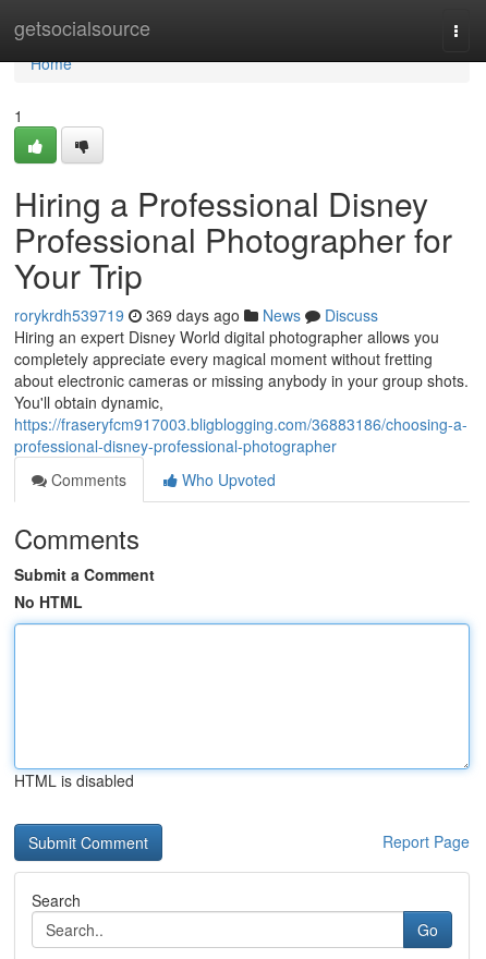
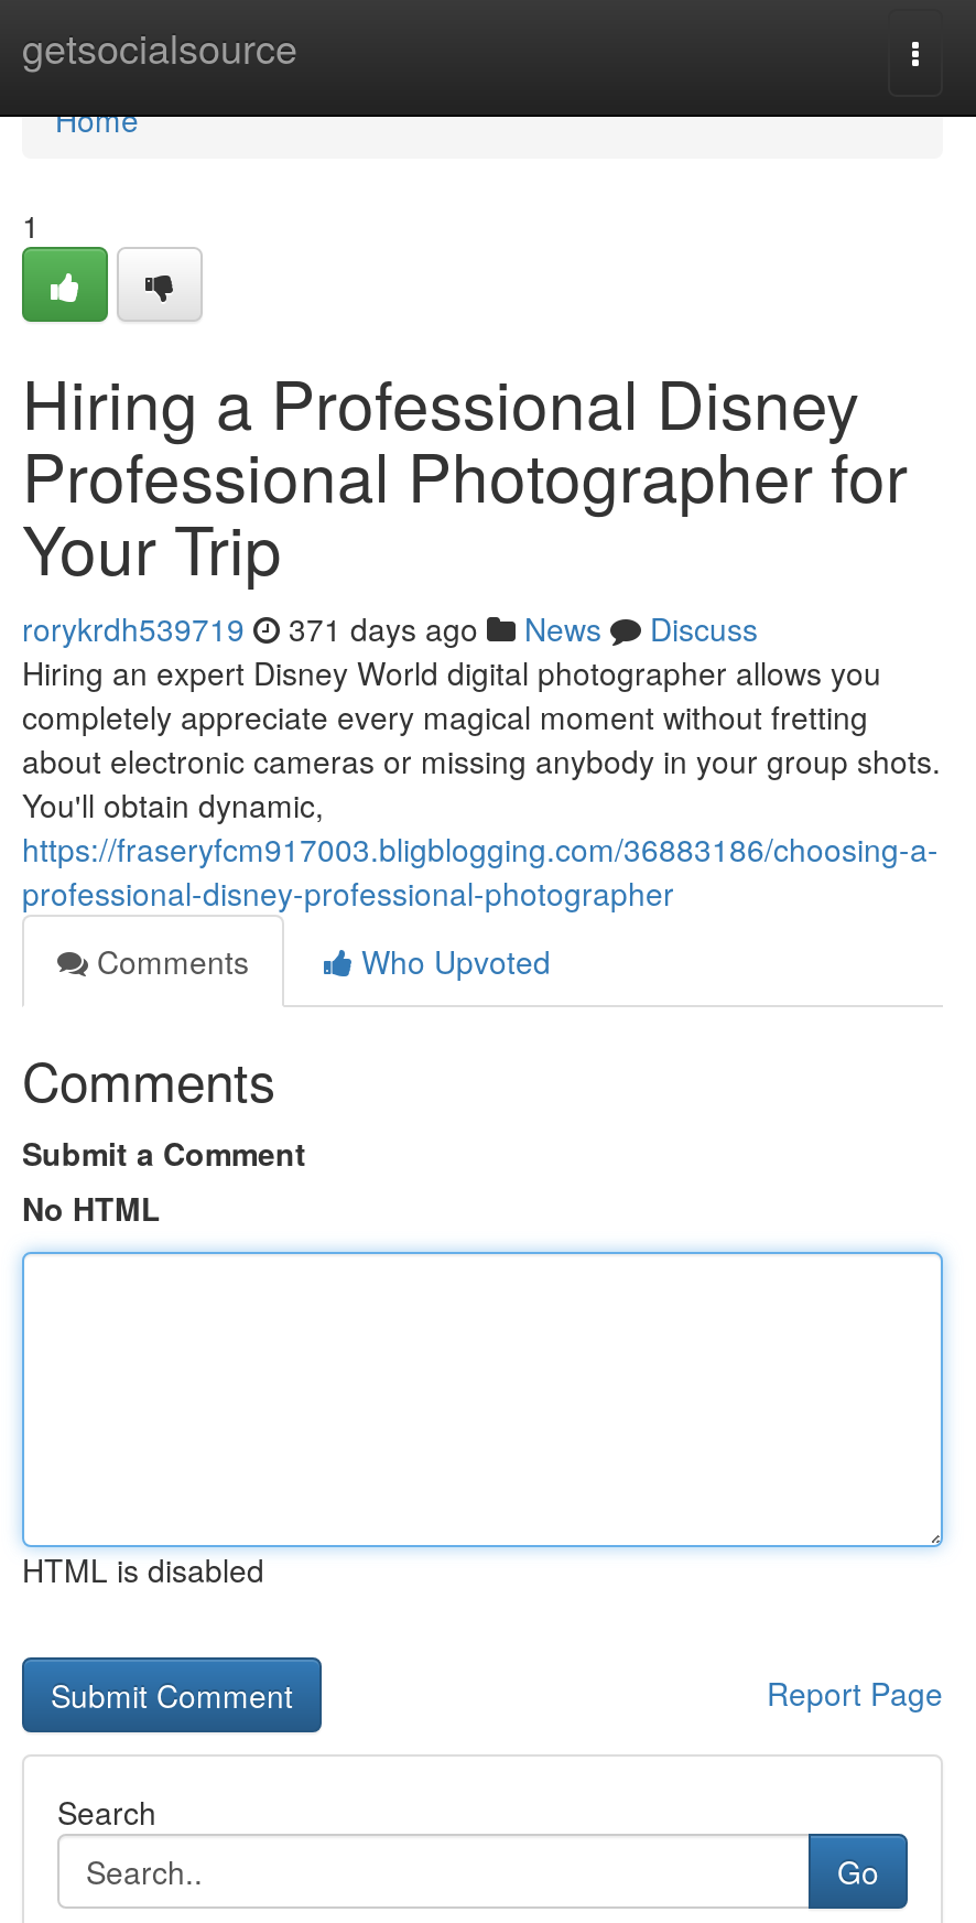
- rorykrdh539719 369 days ago News Discuss
+ rorykrdh539719 371 days ago News Discuss
